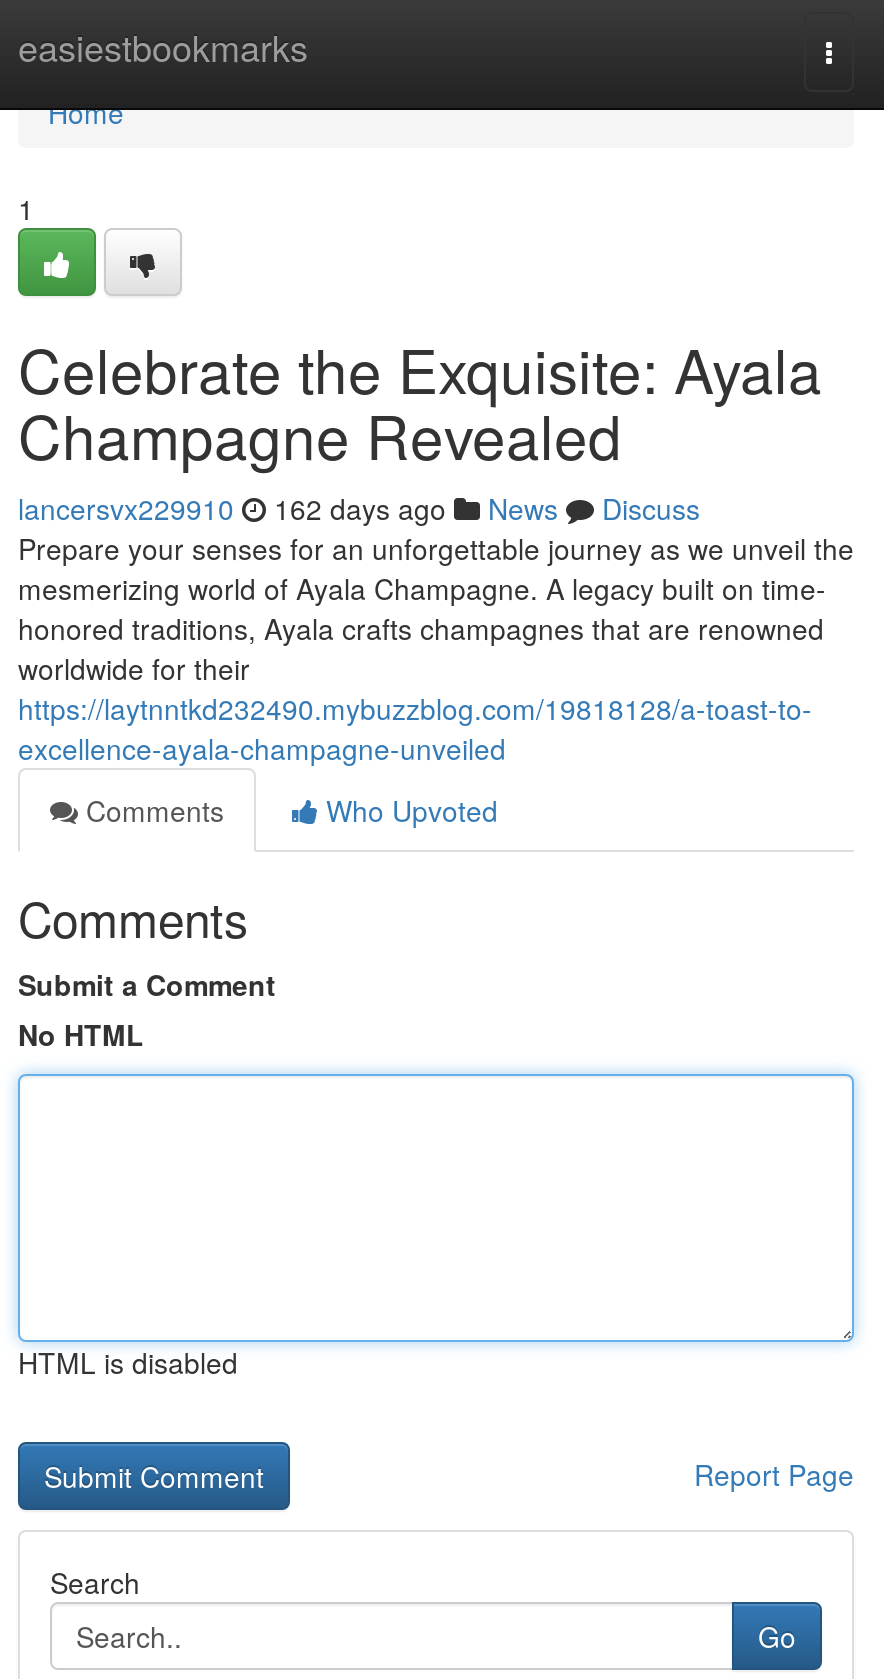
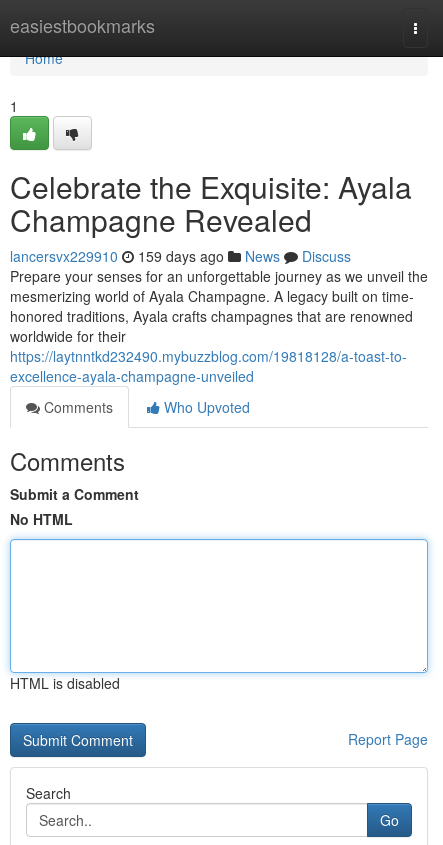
- lancersvx229910 162 days ago News Discuss
+ lancersvx229910 159 days ago News Discuss
